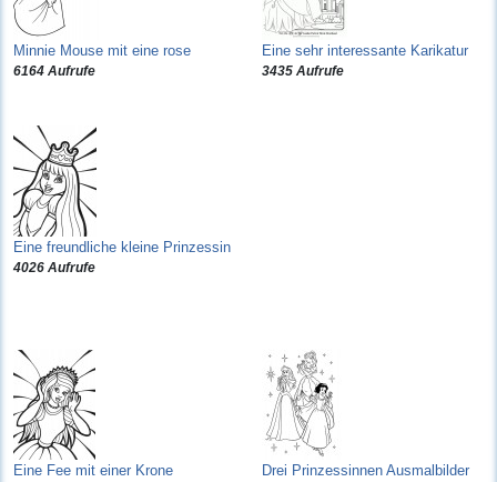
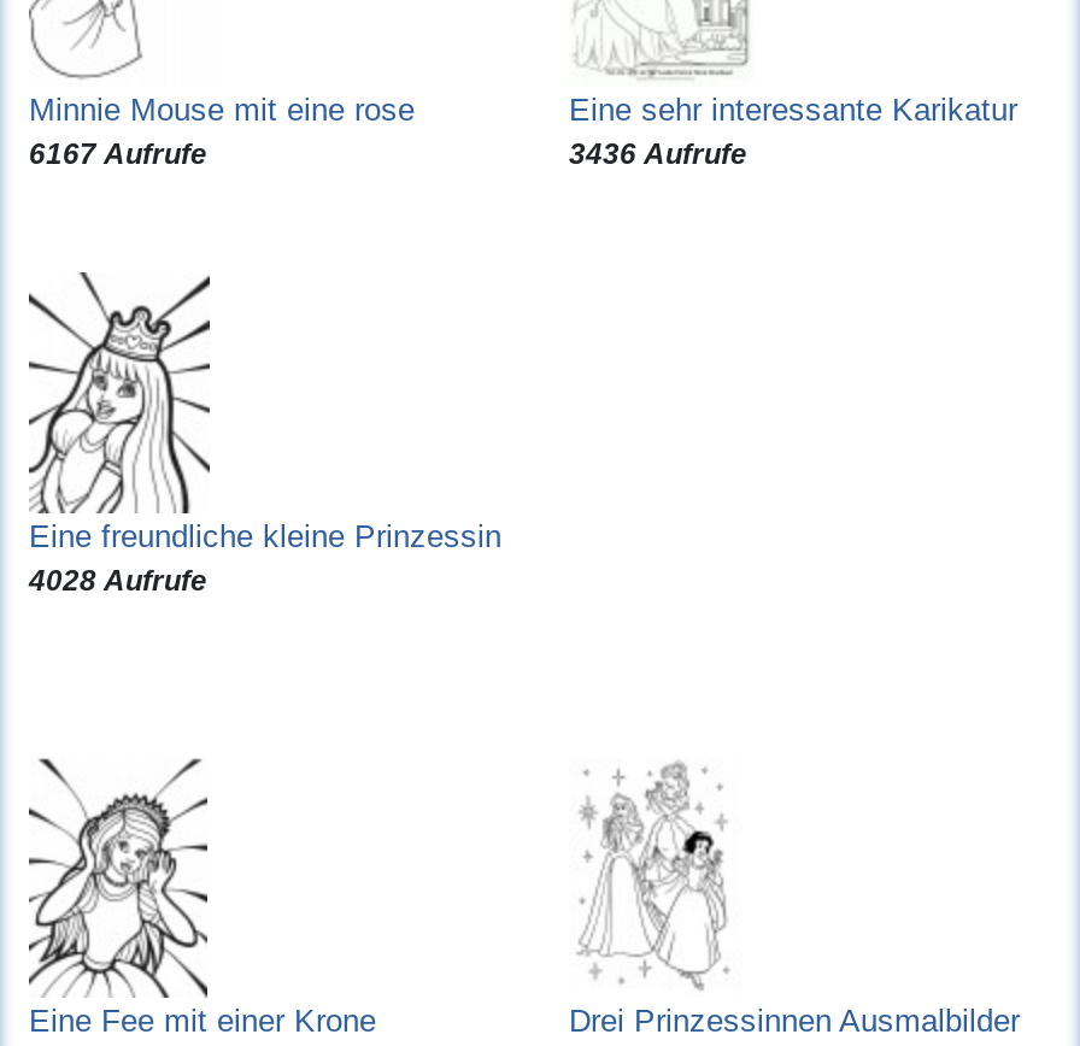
- 6164 Aufrufe
+ 6167 Aufrufe

- 3435 Aufrufe
+ 3436 Aufrufe

- 4026 Aufrufe
+ 4028 Aufrufe
